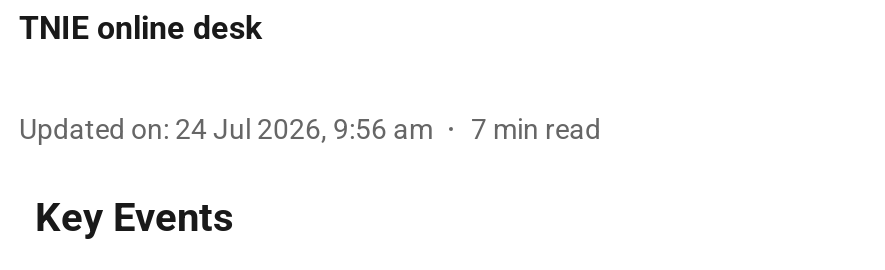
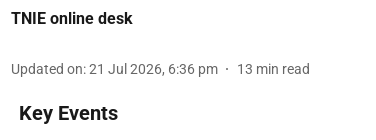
- Updated on: 24 Jul 2026, 9:56 am
+ Updated on: 21 Jul 2026, 6:36 pm

- 7 min read
+ 13 min read
